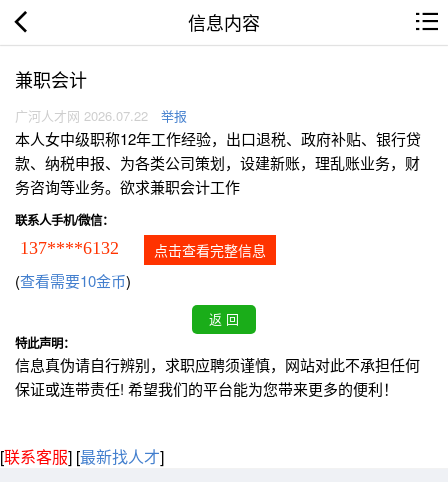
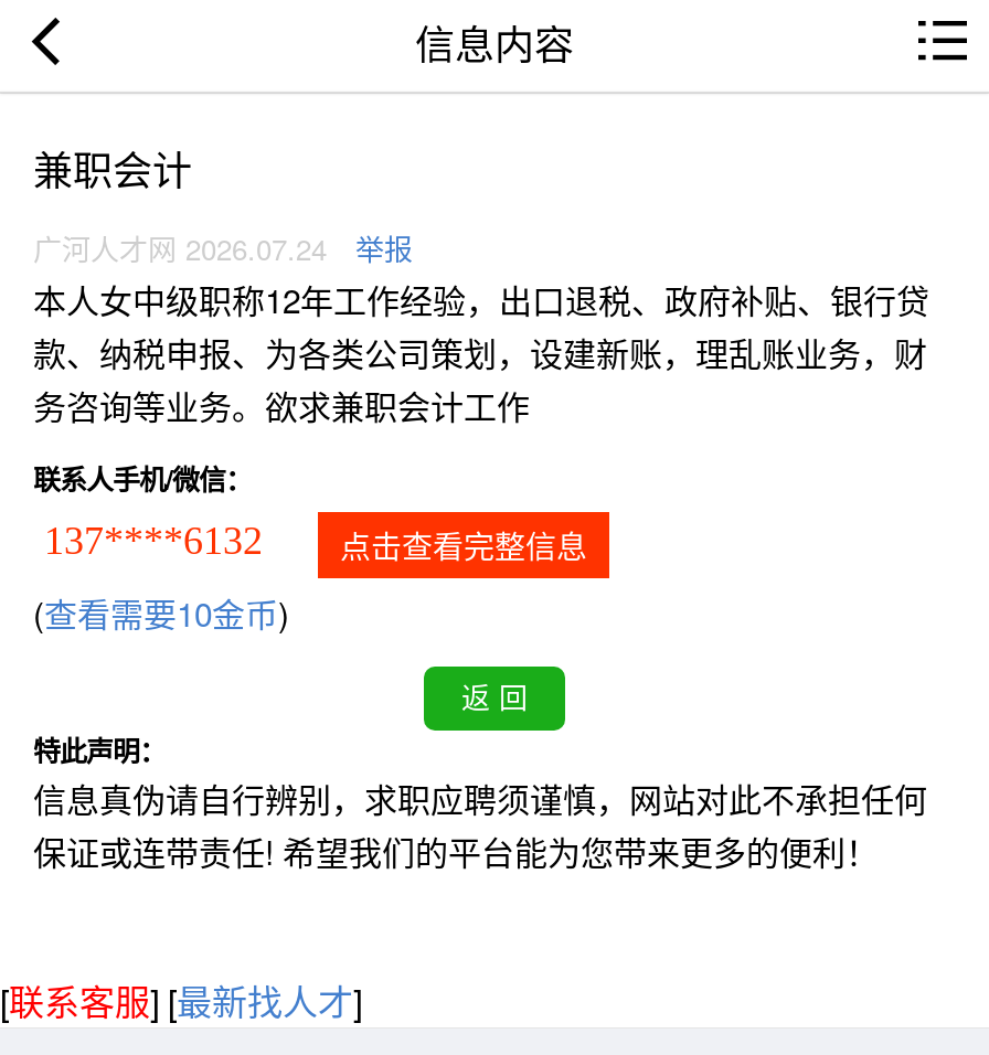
- 广河人才网 2026.07.22 举报
+ 广河人才网 2026.07.24 举报
